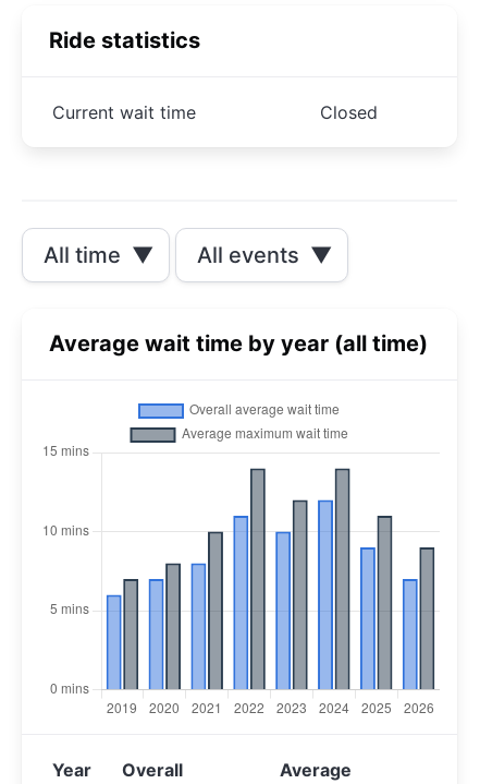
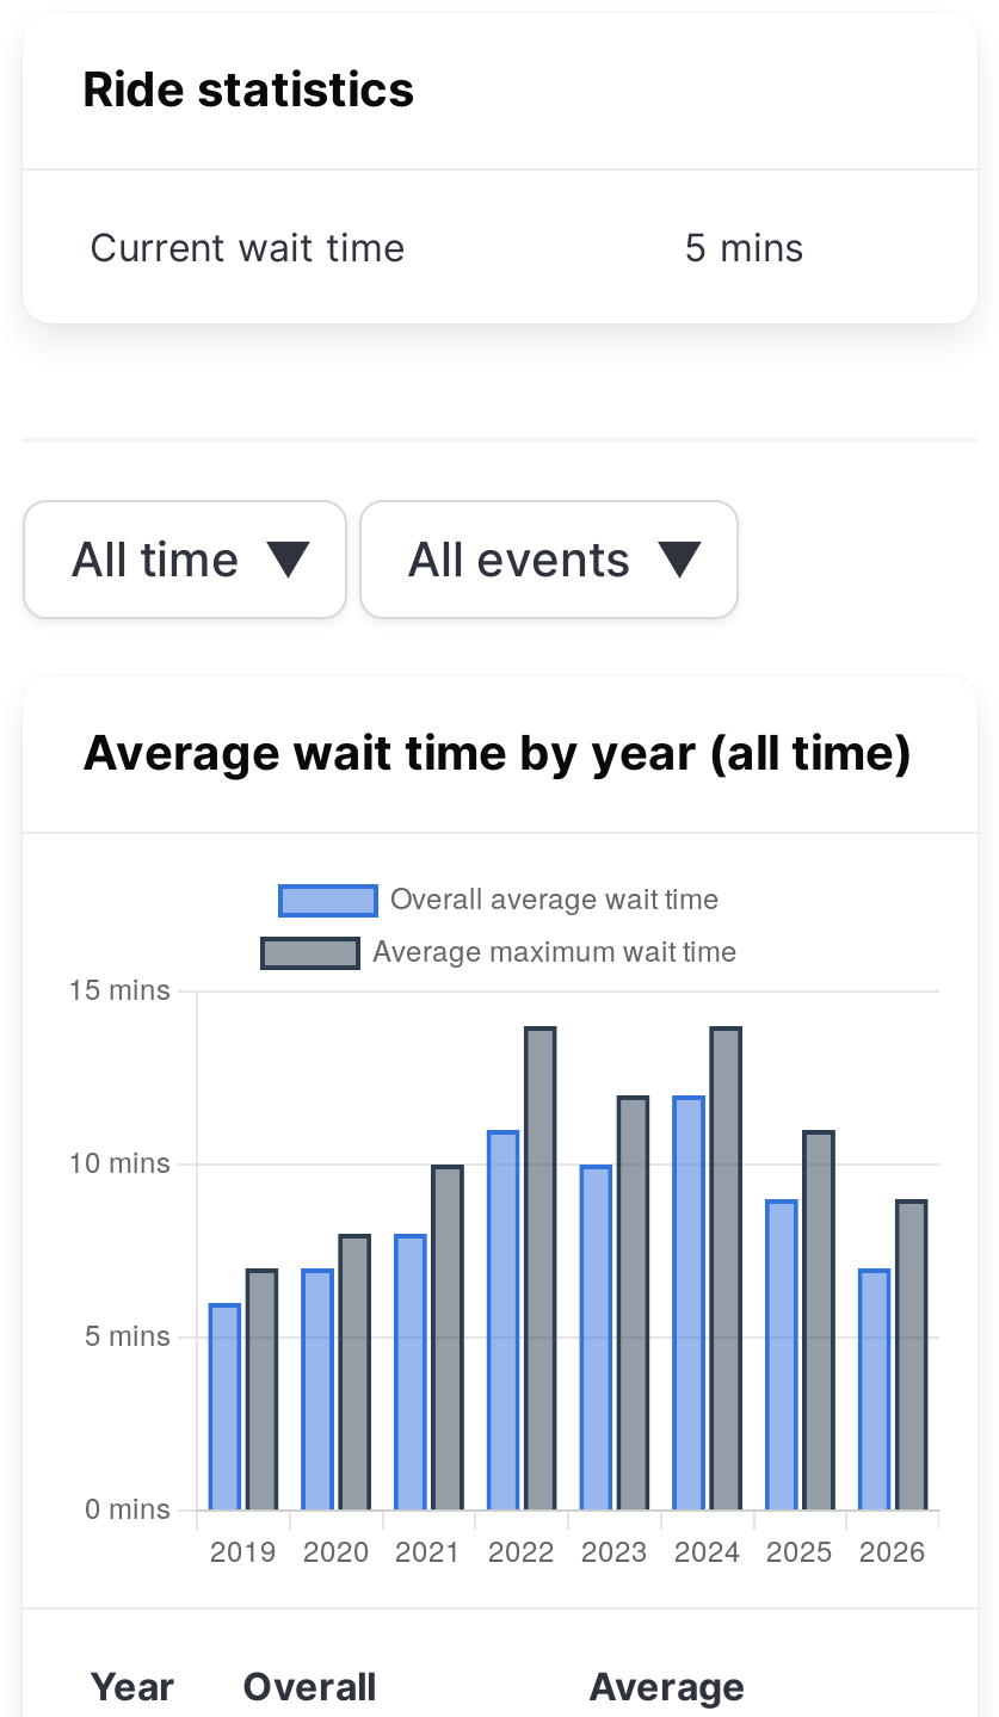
- Closed
+ 5 mins
